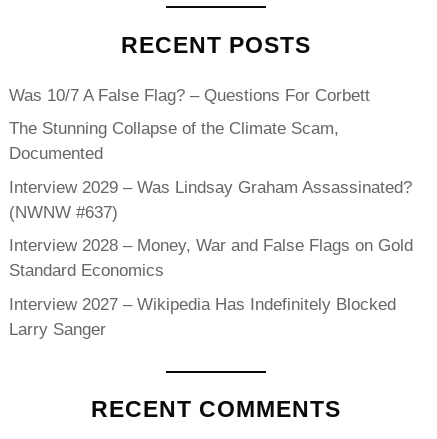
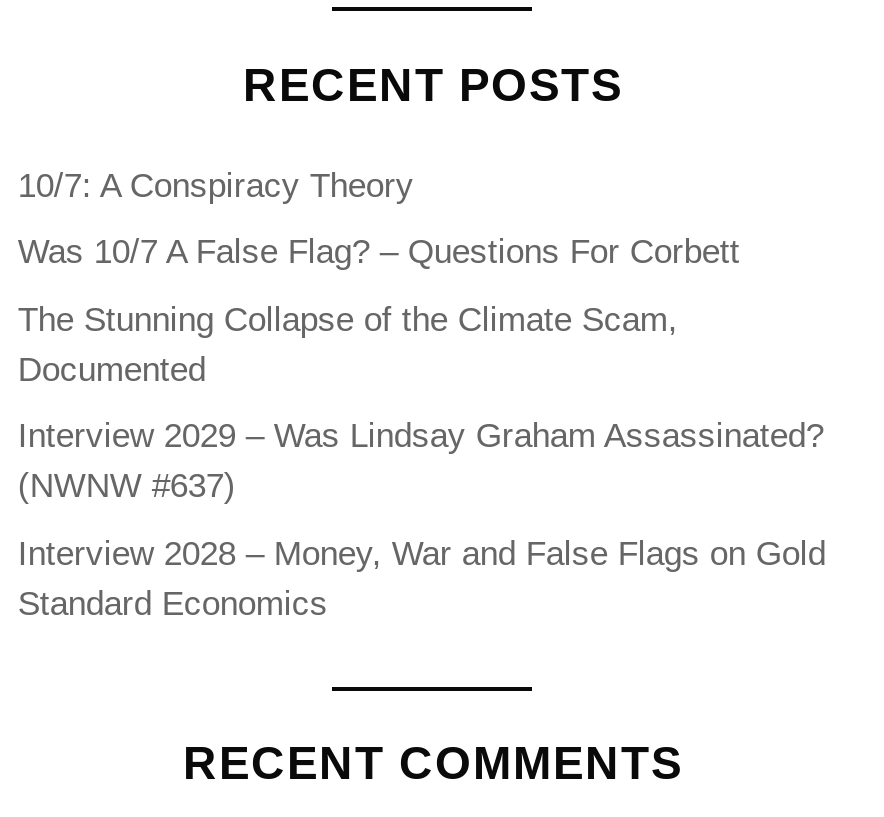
+ 10/7: A Conspiracy Theory

moved down: Was 10/7 A False Flag? – Questions For Corbett | The Stunning Collapse of the Climate Scam, | Documented | Interview 2029 – Was Lindsay Graham Assassinated? | (NWNW #637) | Interview 2028 – Money, War and False Flags on Gold | Standard Economics

- Interview 2027 – Wikipedia Has Indefinitely Blocked
- Larry Sanger
